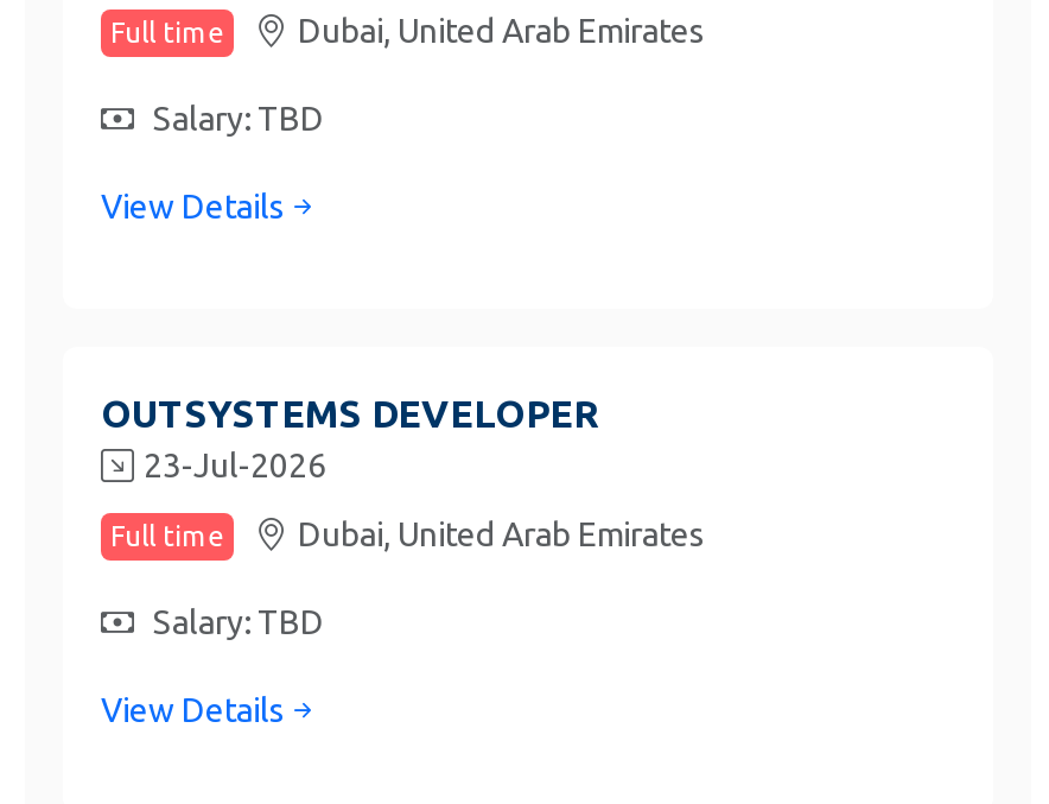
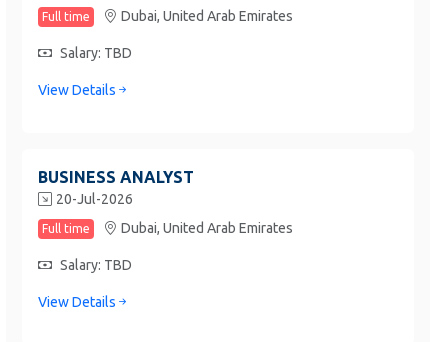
- OUTSYSTEMS DEVELOPER
- 23-Jul-2026
+ BUSINESS ANALYST
+ 20-Jul-2026
